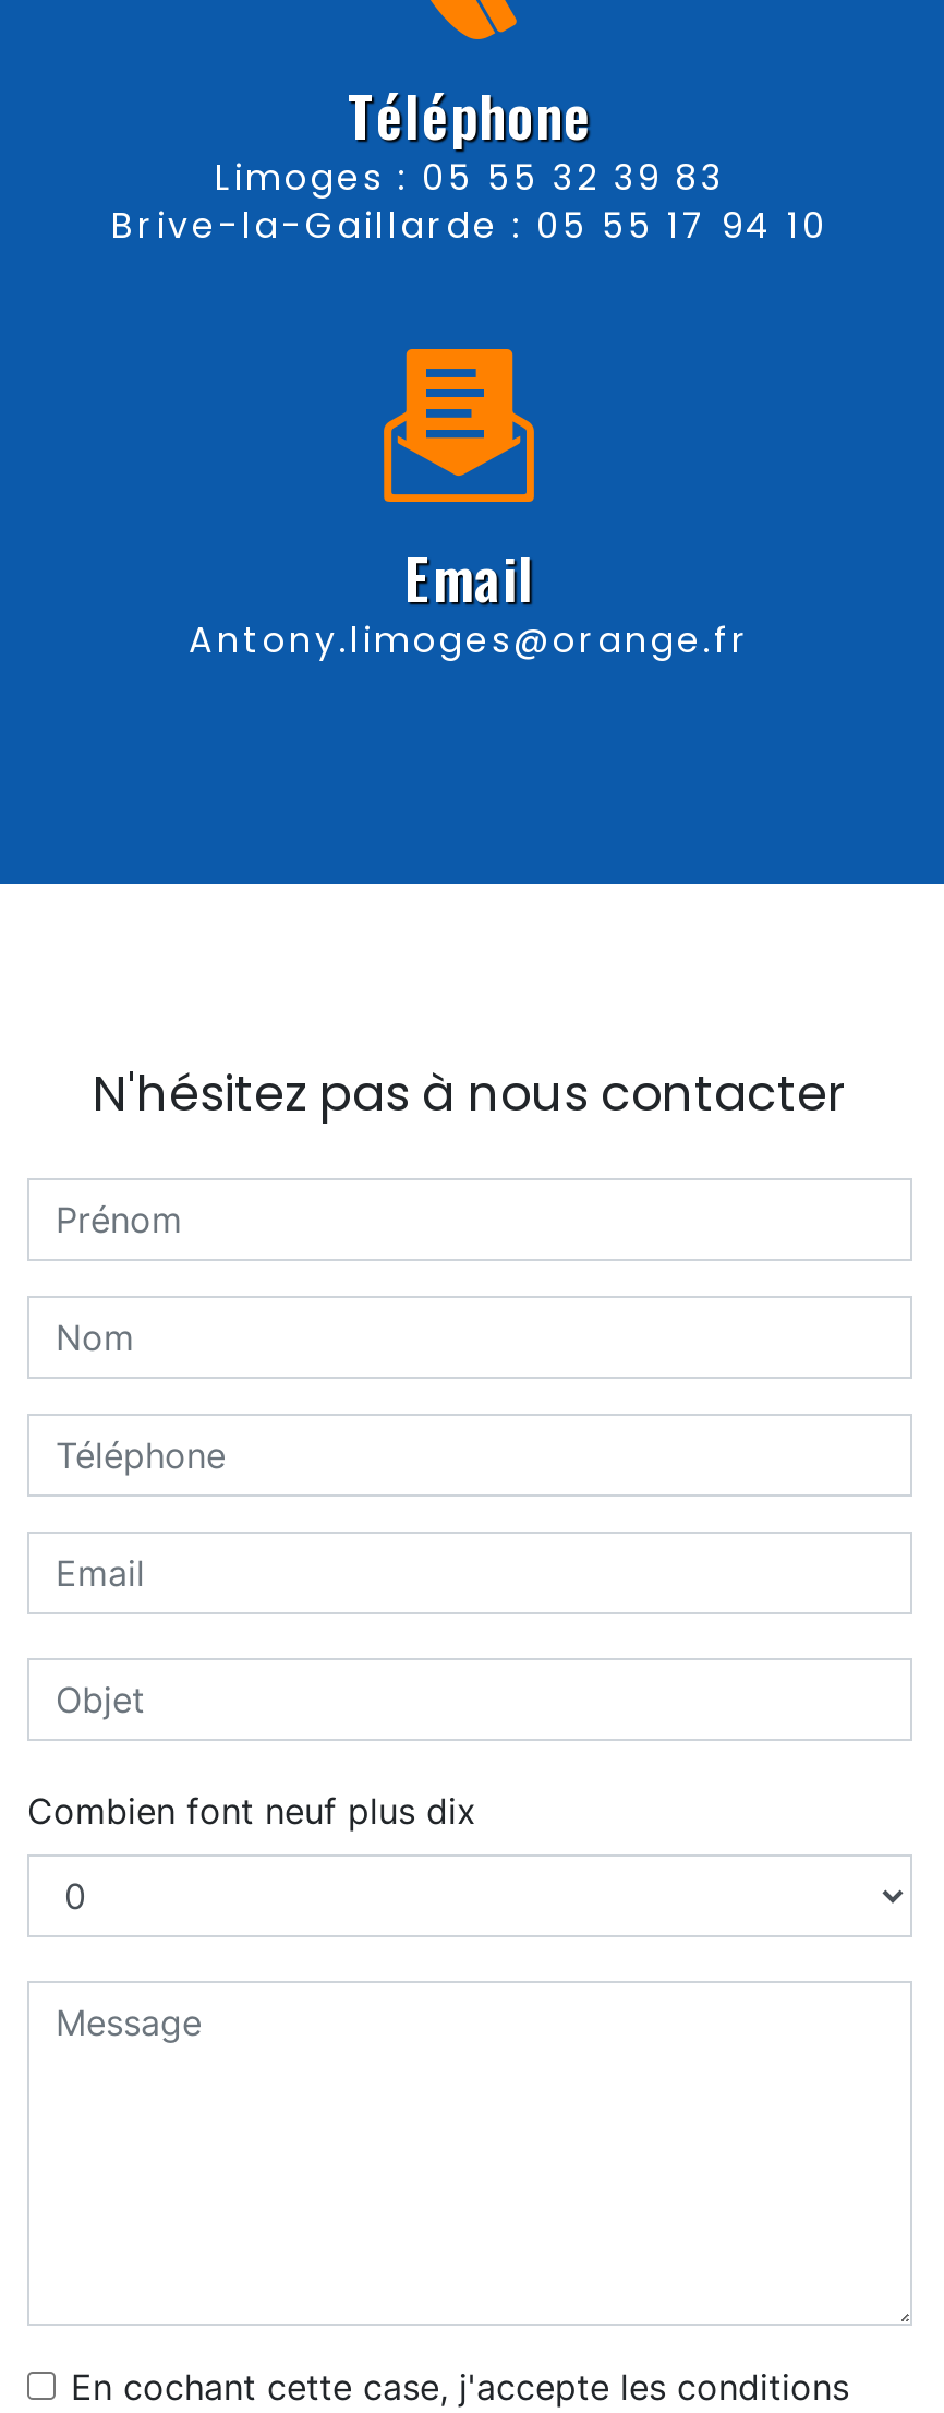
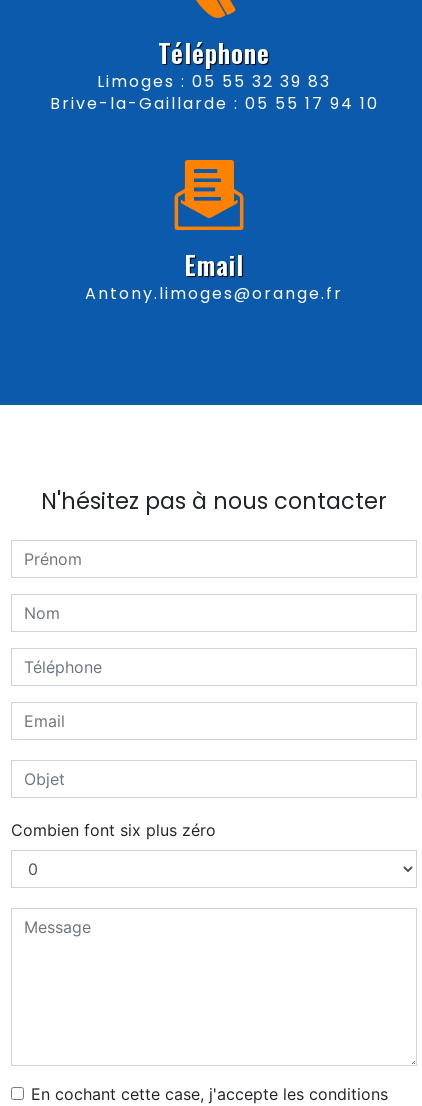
- Combien font neuf plus dix
+ Combien font six plus zéro
